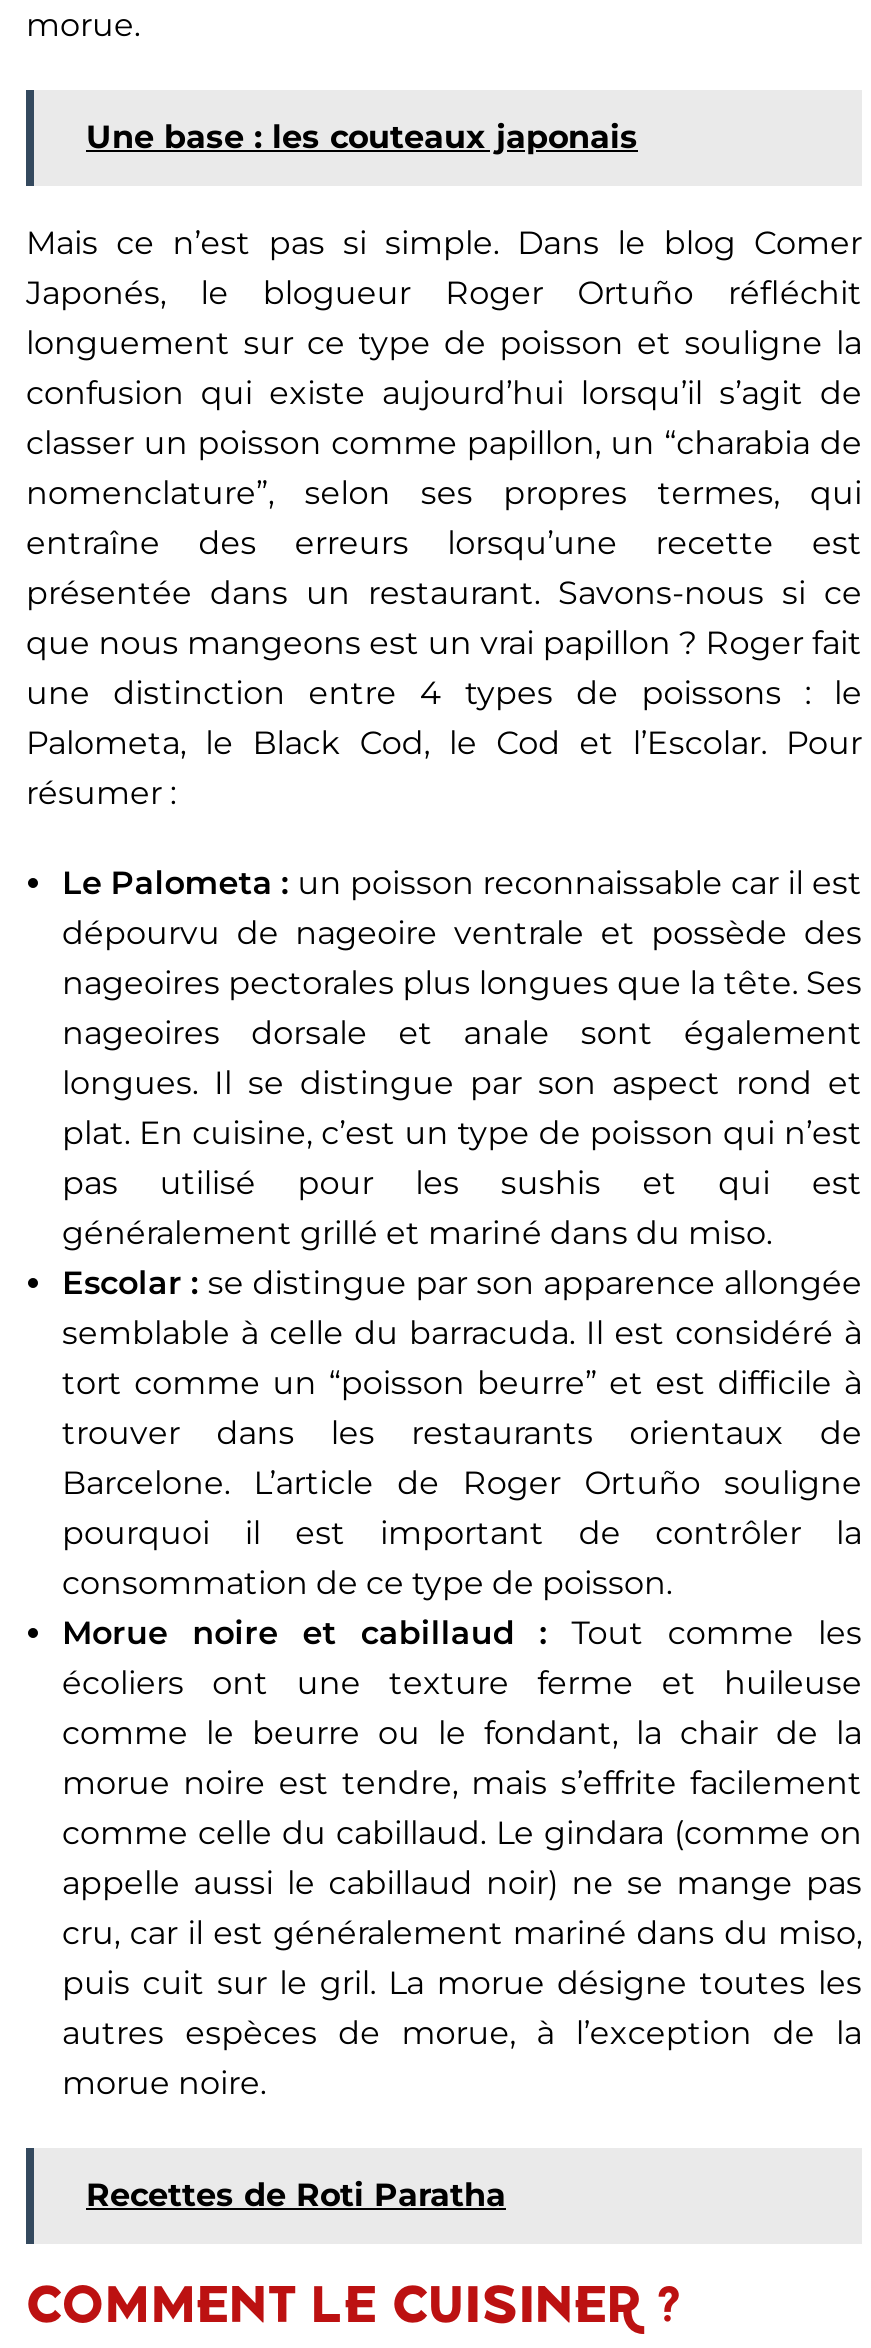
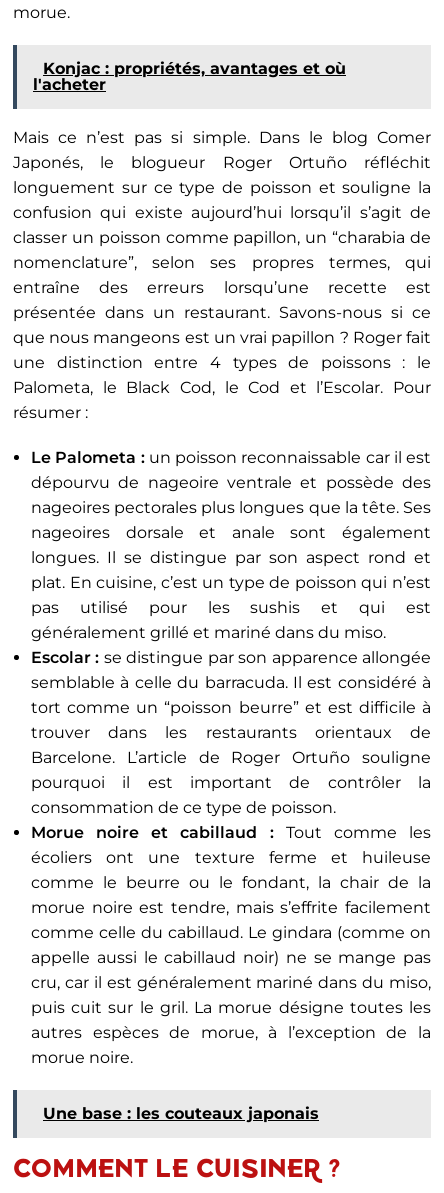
+ Konjac : propriétés, avantages et où
+ l'acheter

moved down: Une base : les couteaux japonais

- Recettes de Roti Paratha
